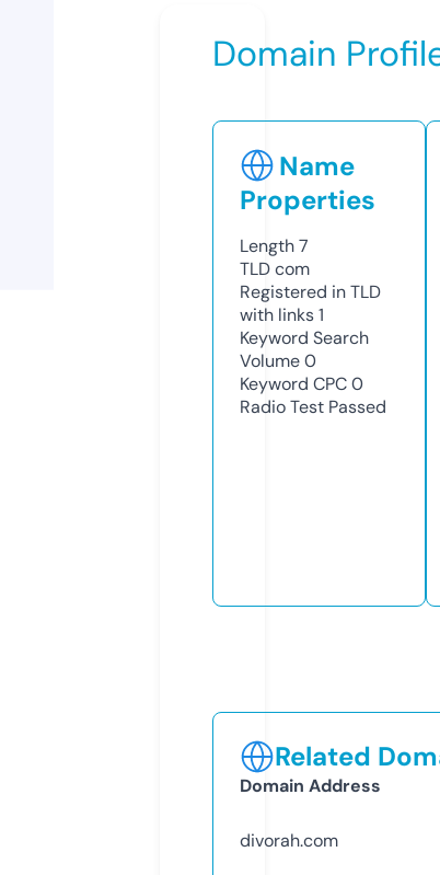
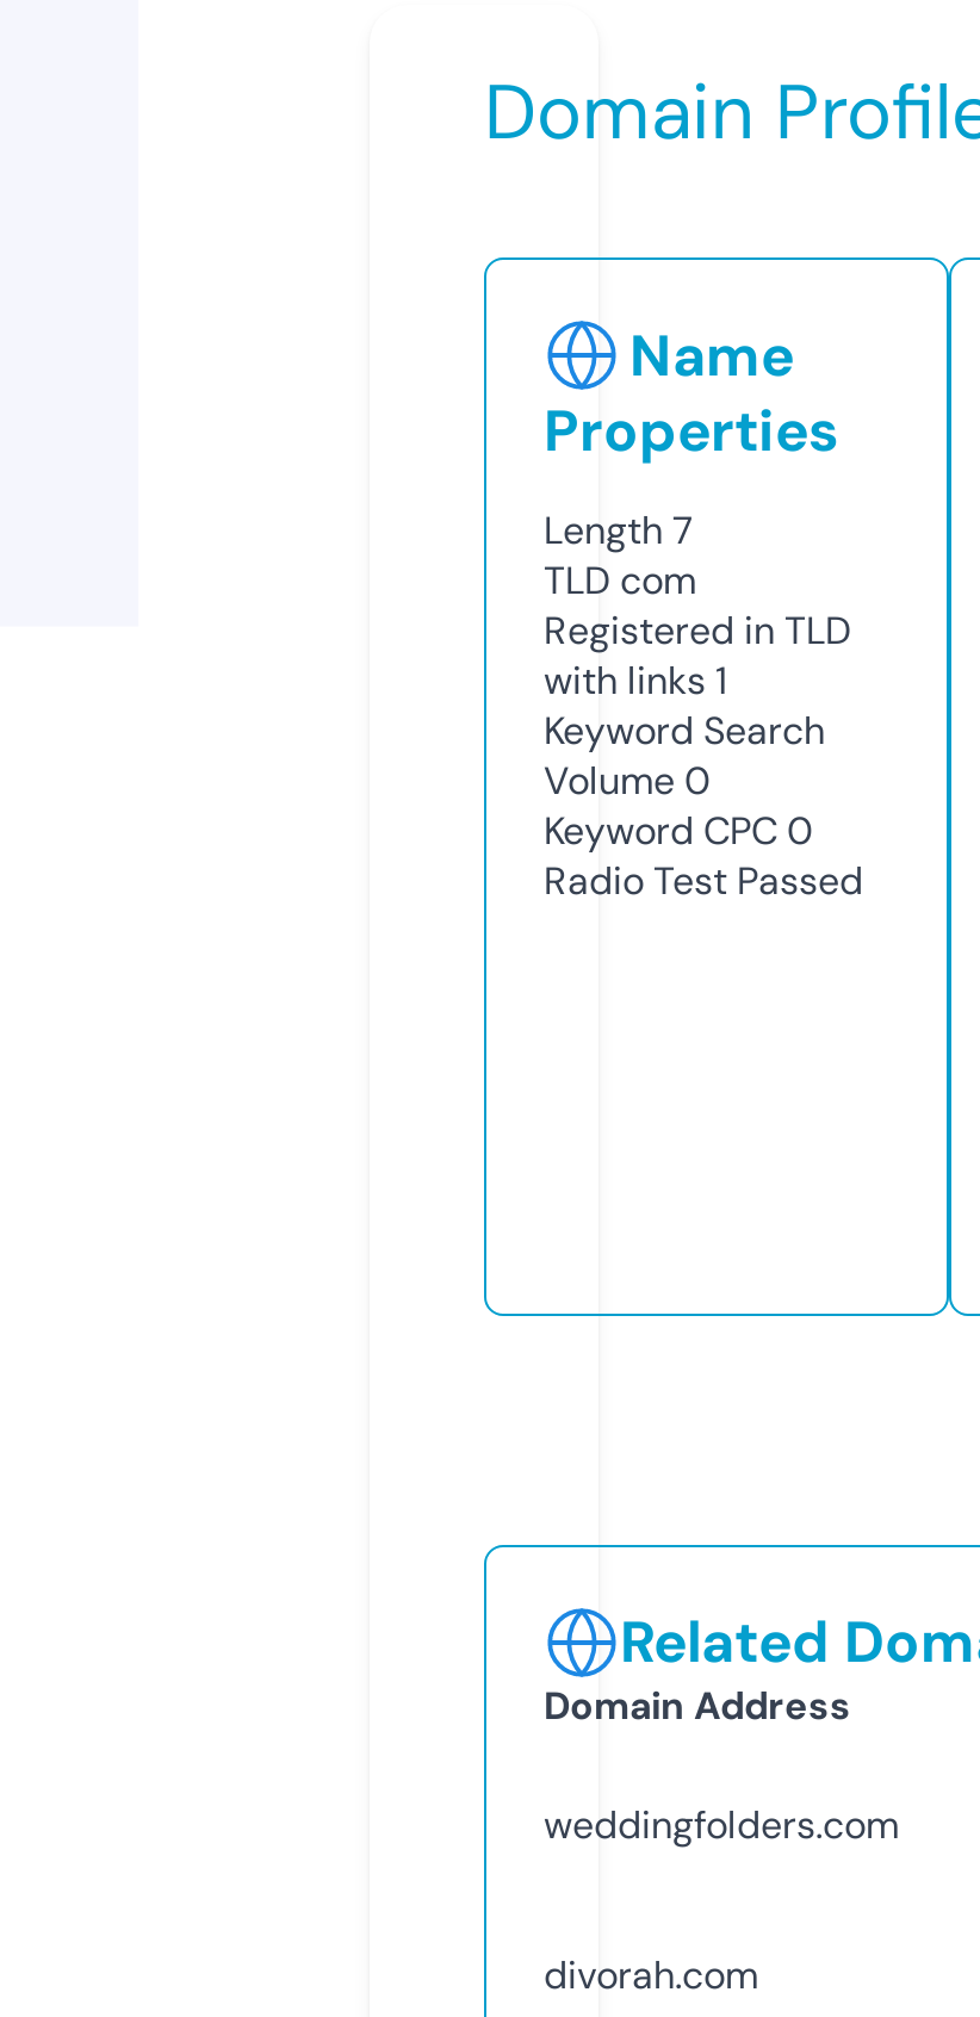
+ weddingfolders.com
